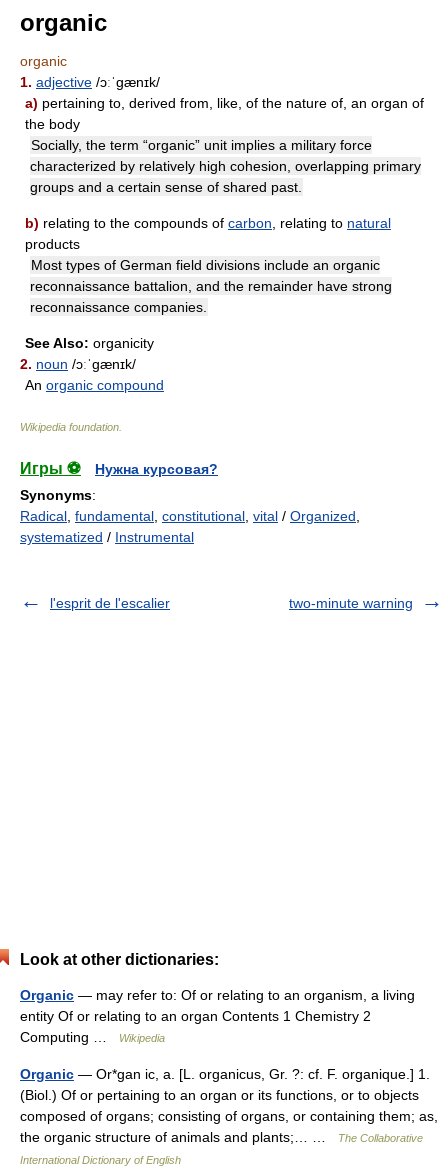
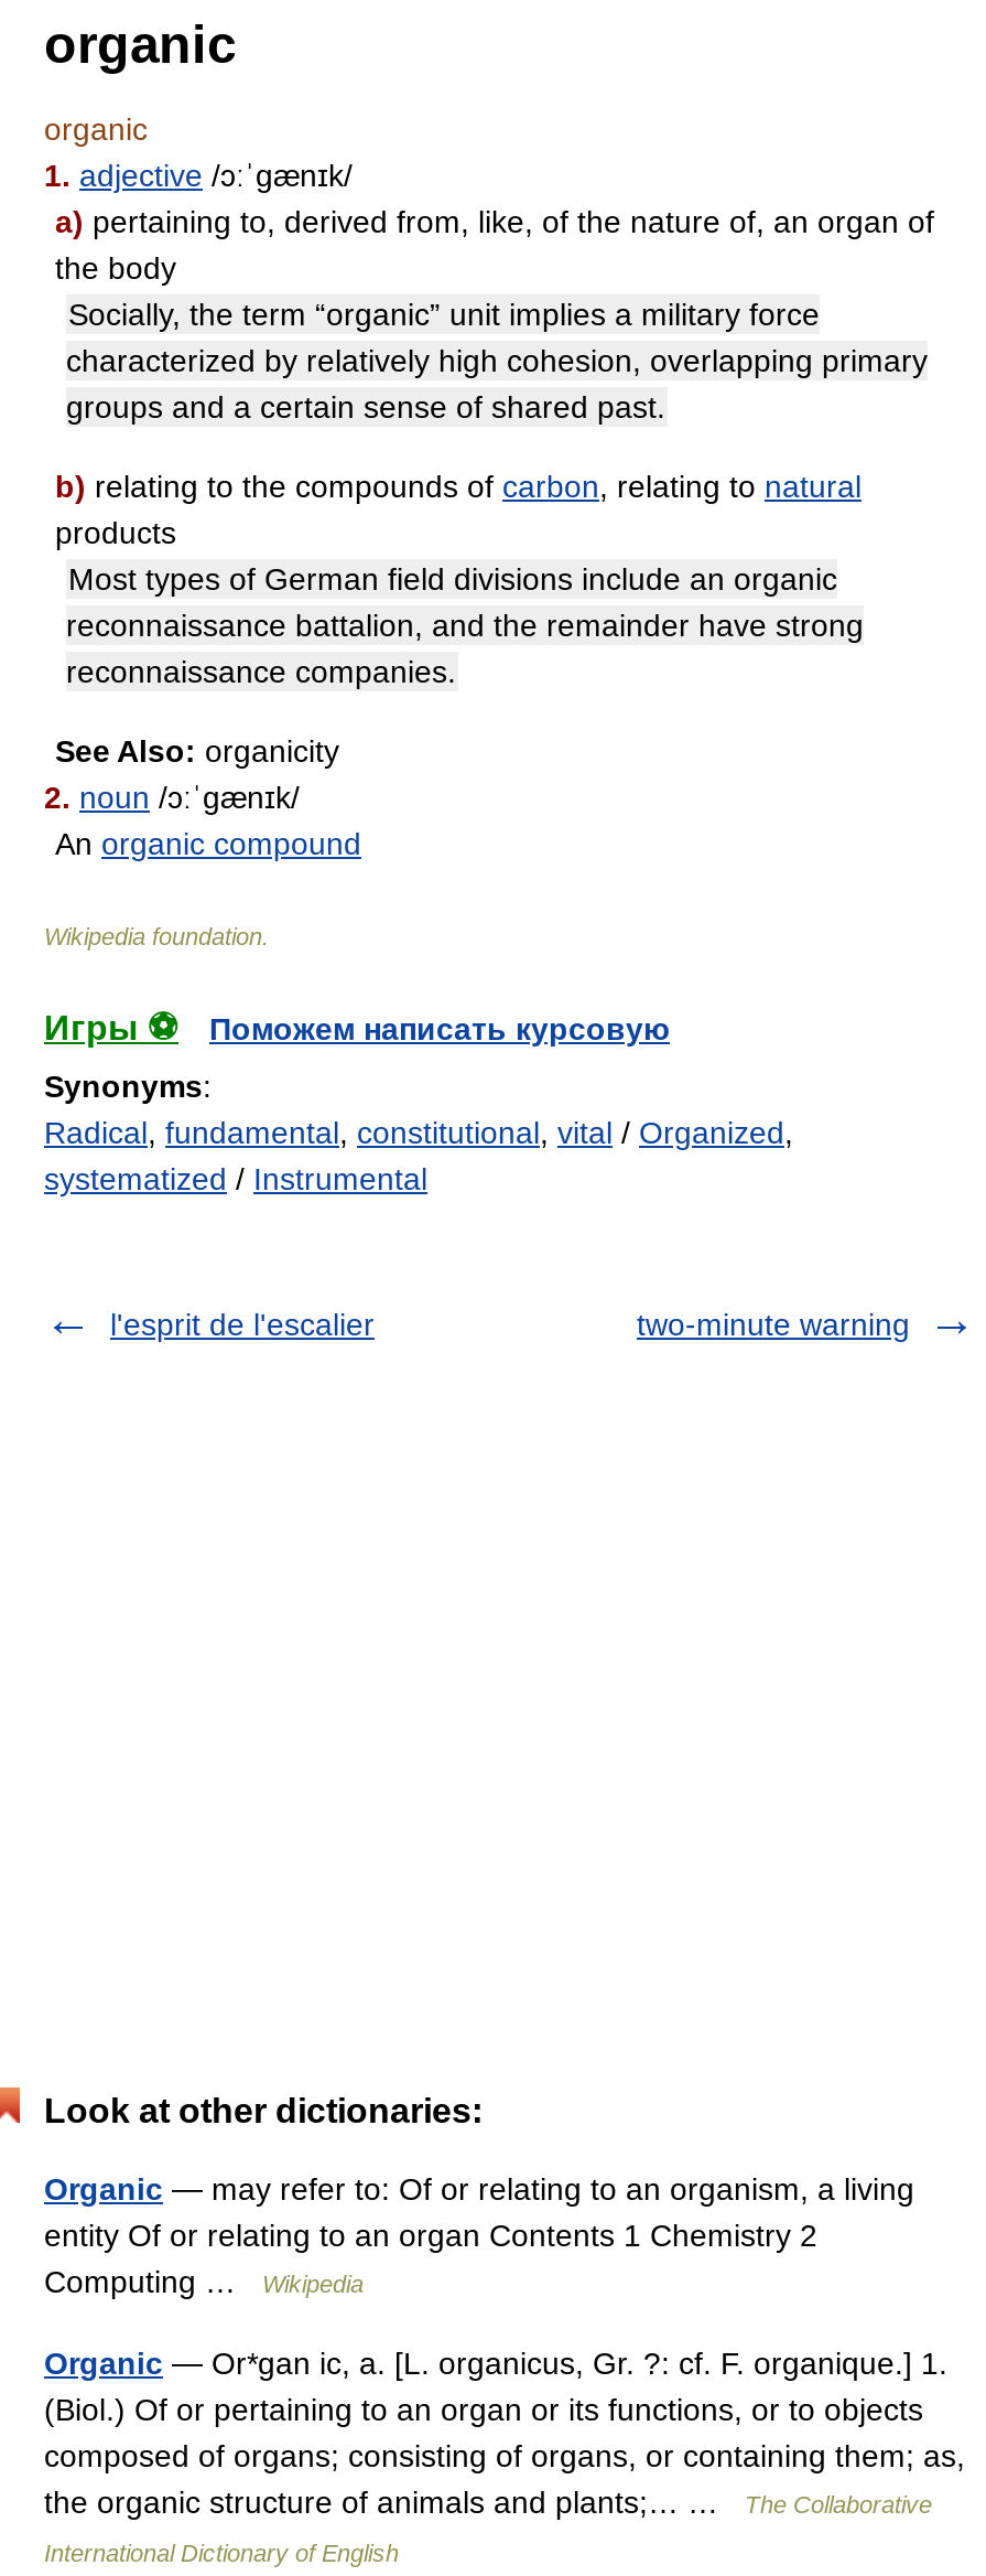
- Нужна курсовая?
+ Поможем написать курсовую
